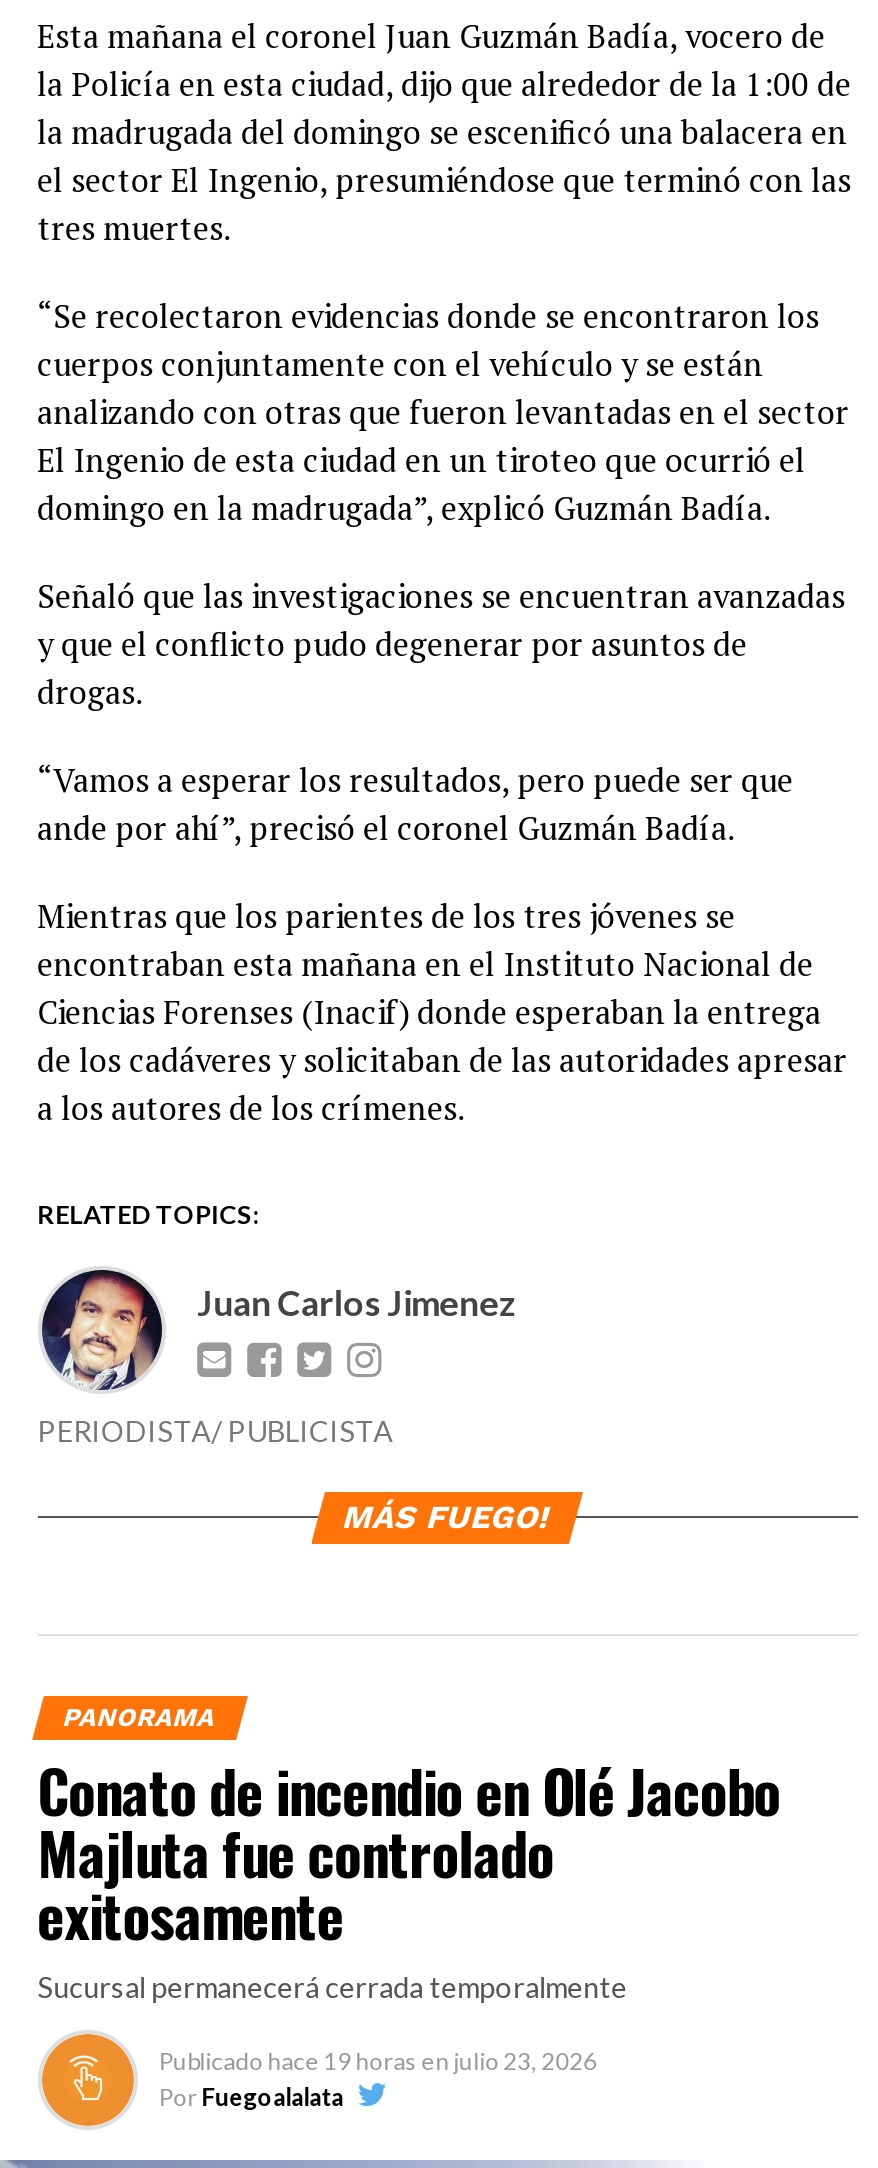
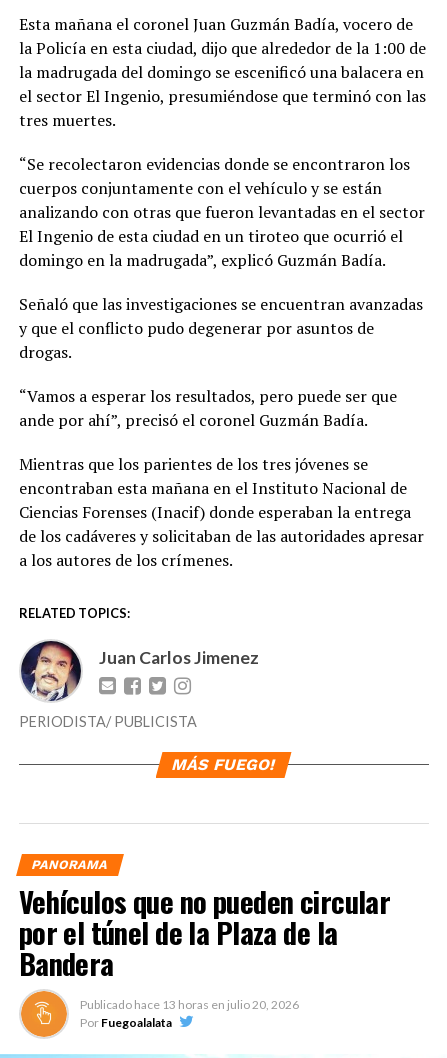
- Conato de incendio en Olé Jacobo
- Majluta fue controlado
- exitosamente
- Sucursal permanecerá cerrada temporalmente
- Publicado hace 19 horas en julio 23, 2026
+ Vehículos que no pueden circular
+ por el túnel de la Plaza de la
+ Bandera
+ Publicado hace 13 horas en julio 20, 2026
